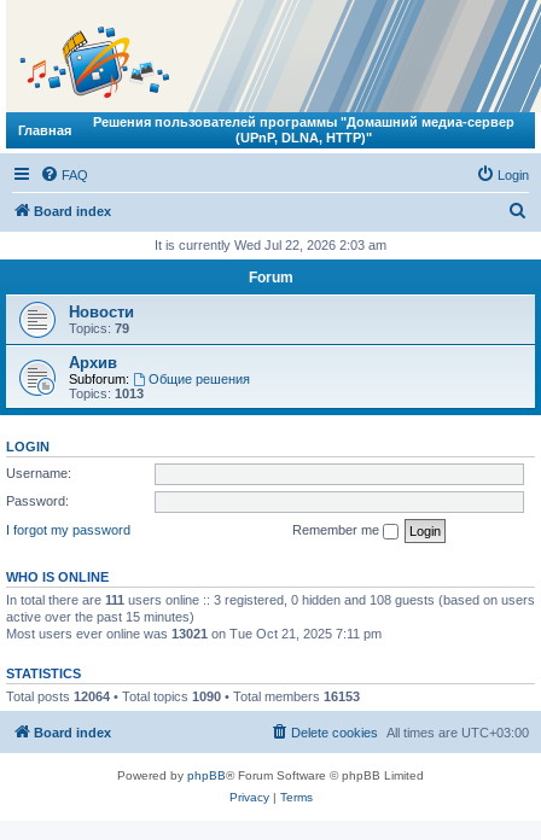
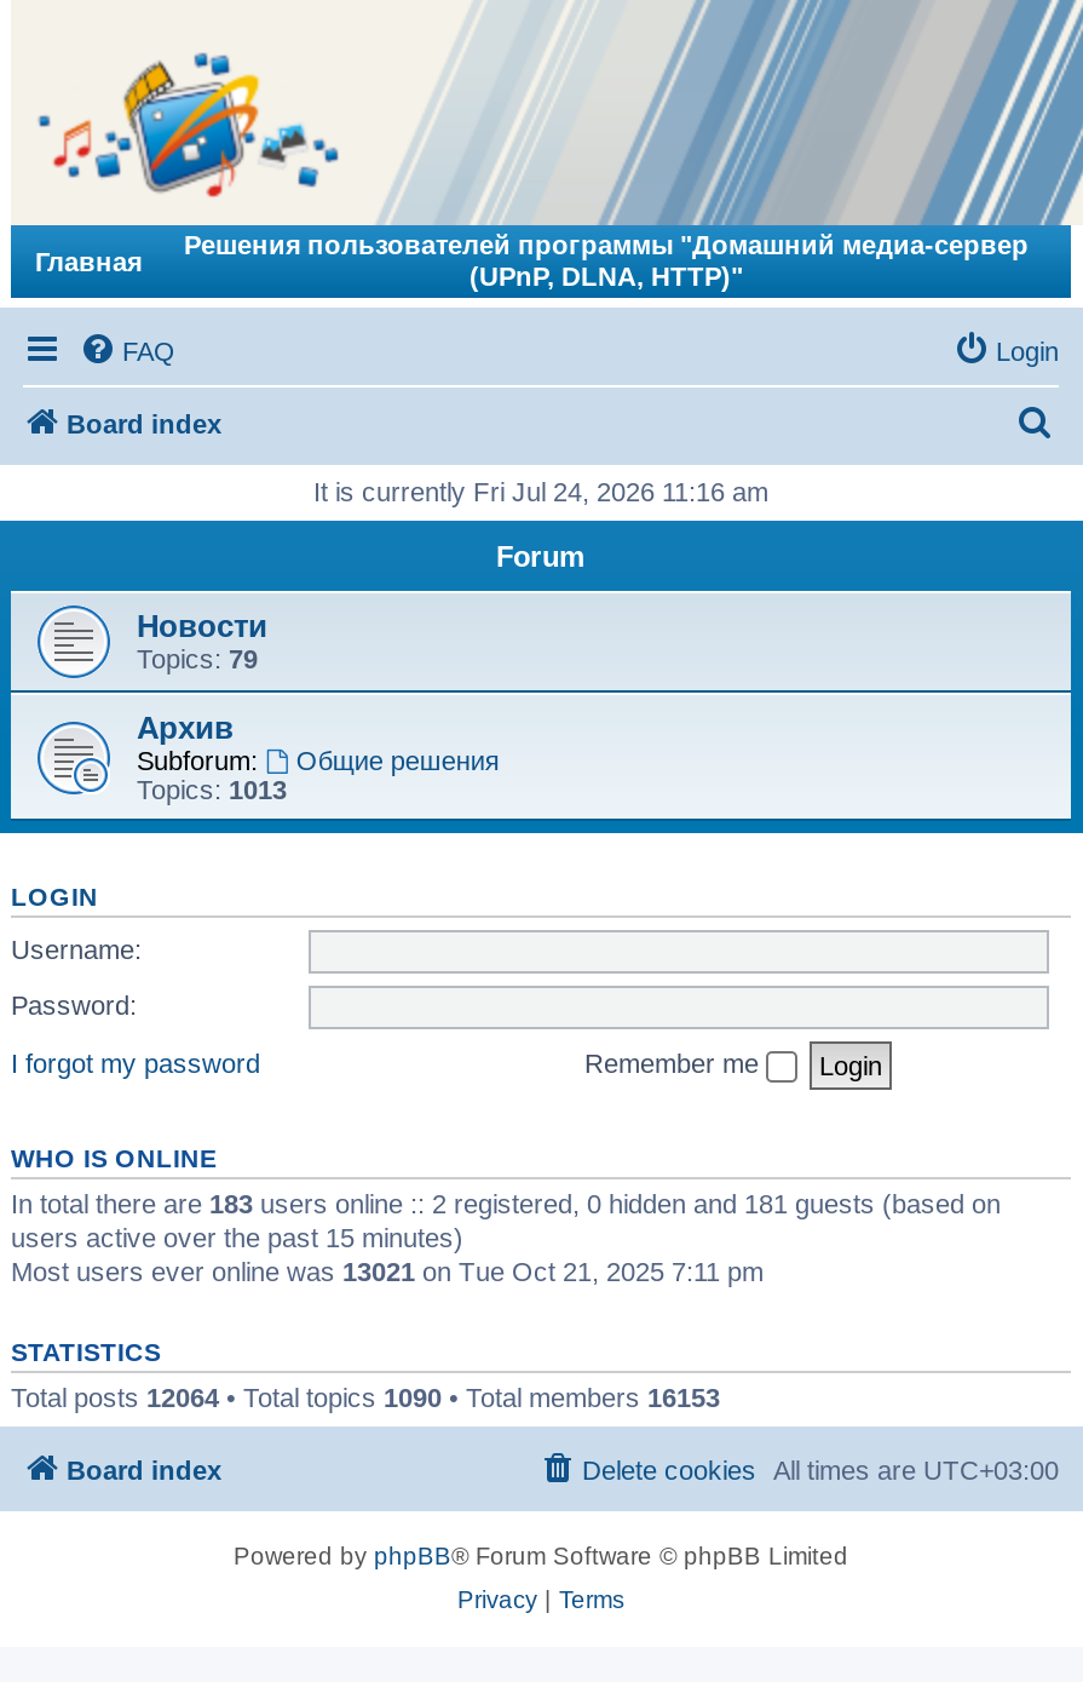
- It is currently Wed Jul 22, 2026 2:03 am
+ It is currently Fri Jul 24, 2026 11:16 am

- In total there are 111 users online :: 3 registered, 0 hidden and 108 guests (based on users
- active over the past 15 minutes)
+ In total there are 183 users online :: 2 registered, 0 hidden and 181 guests (based on
+ users active over the past 15 minutes)
